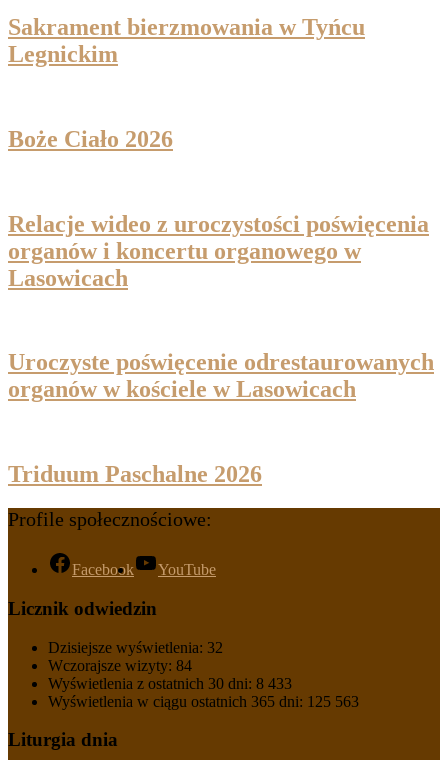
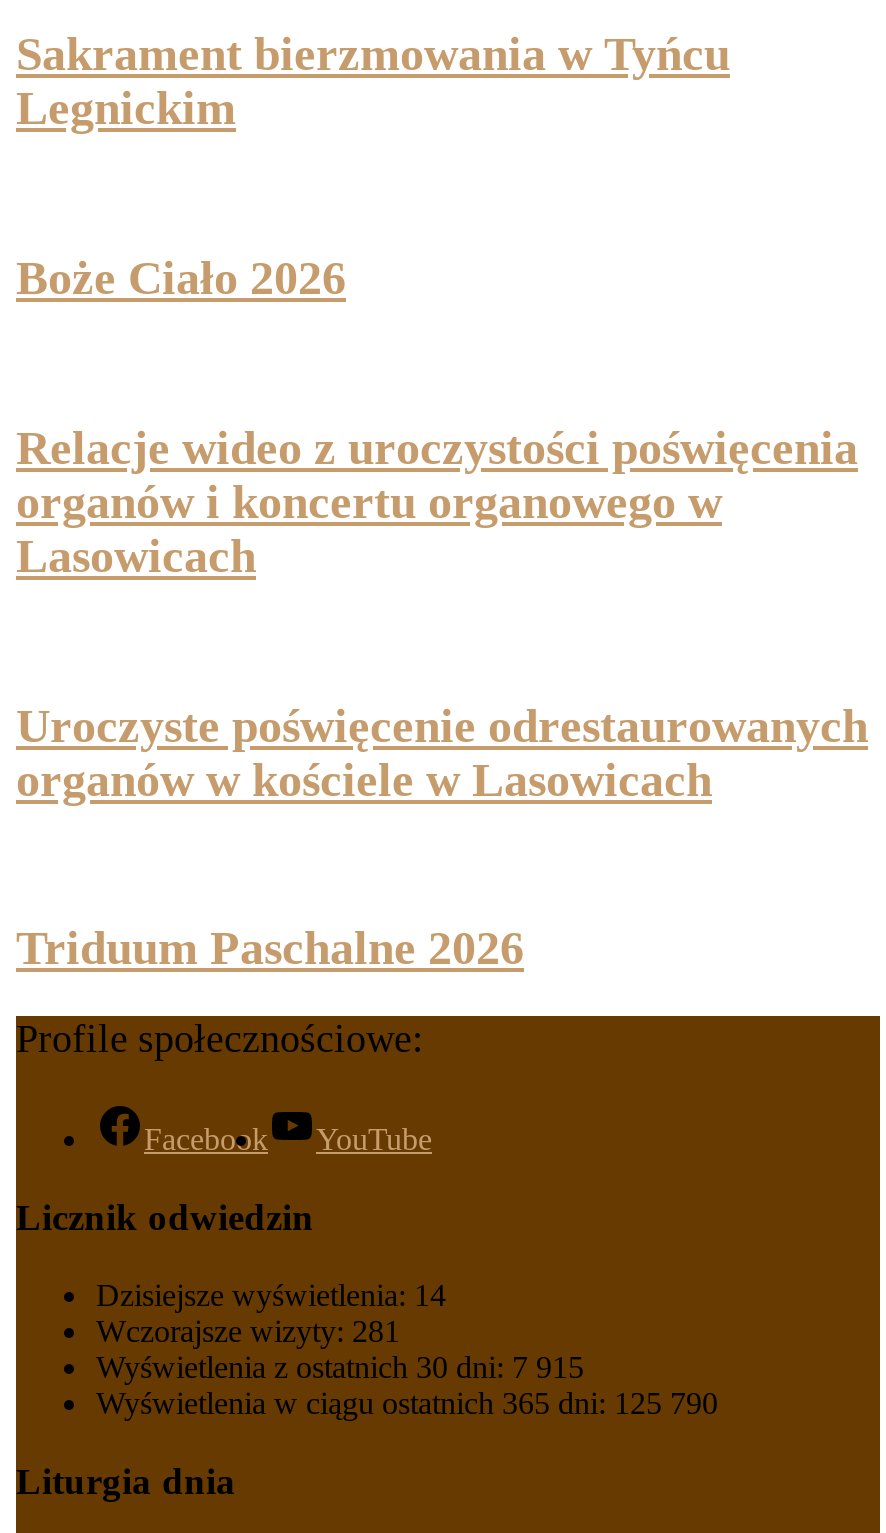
- Dzisiejsze wyświetlenia: 32
+ Dzisiejsze wyświetlenia: 14

- Wczorajsze wizyty: 84
+ Wczorajsze wizyty: 281

- Wyświetlenia z ostatnich 30 dni: 8 433
+ Wyświetlenia z ostatnich 30 dni: 7 915

- Wyświetlenia w ciągu ostatnich 365 dni: 125 563
+ Wyświetlenia w ciągu ostatnich 365 dni: 125 790
